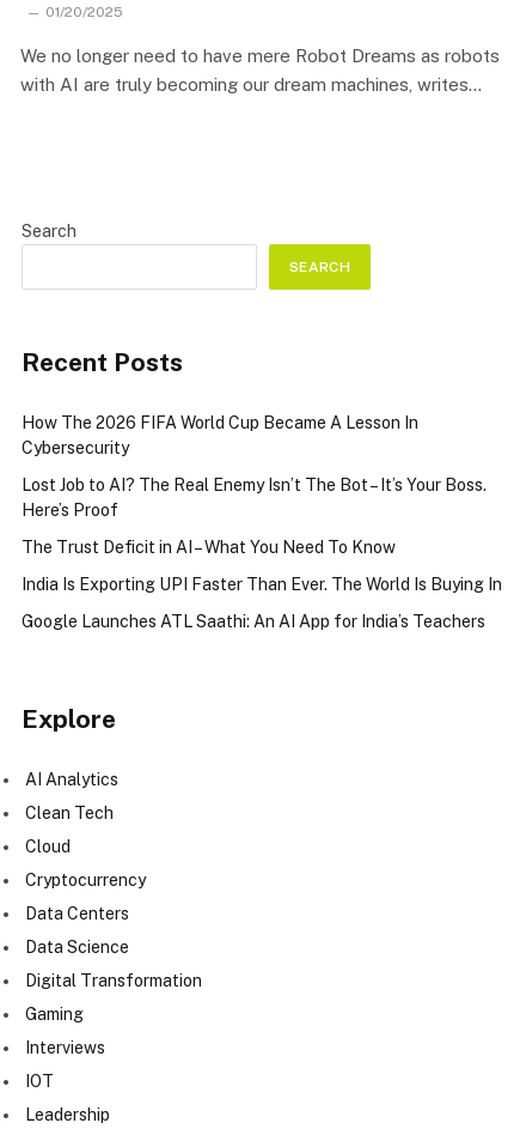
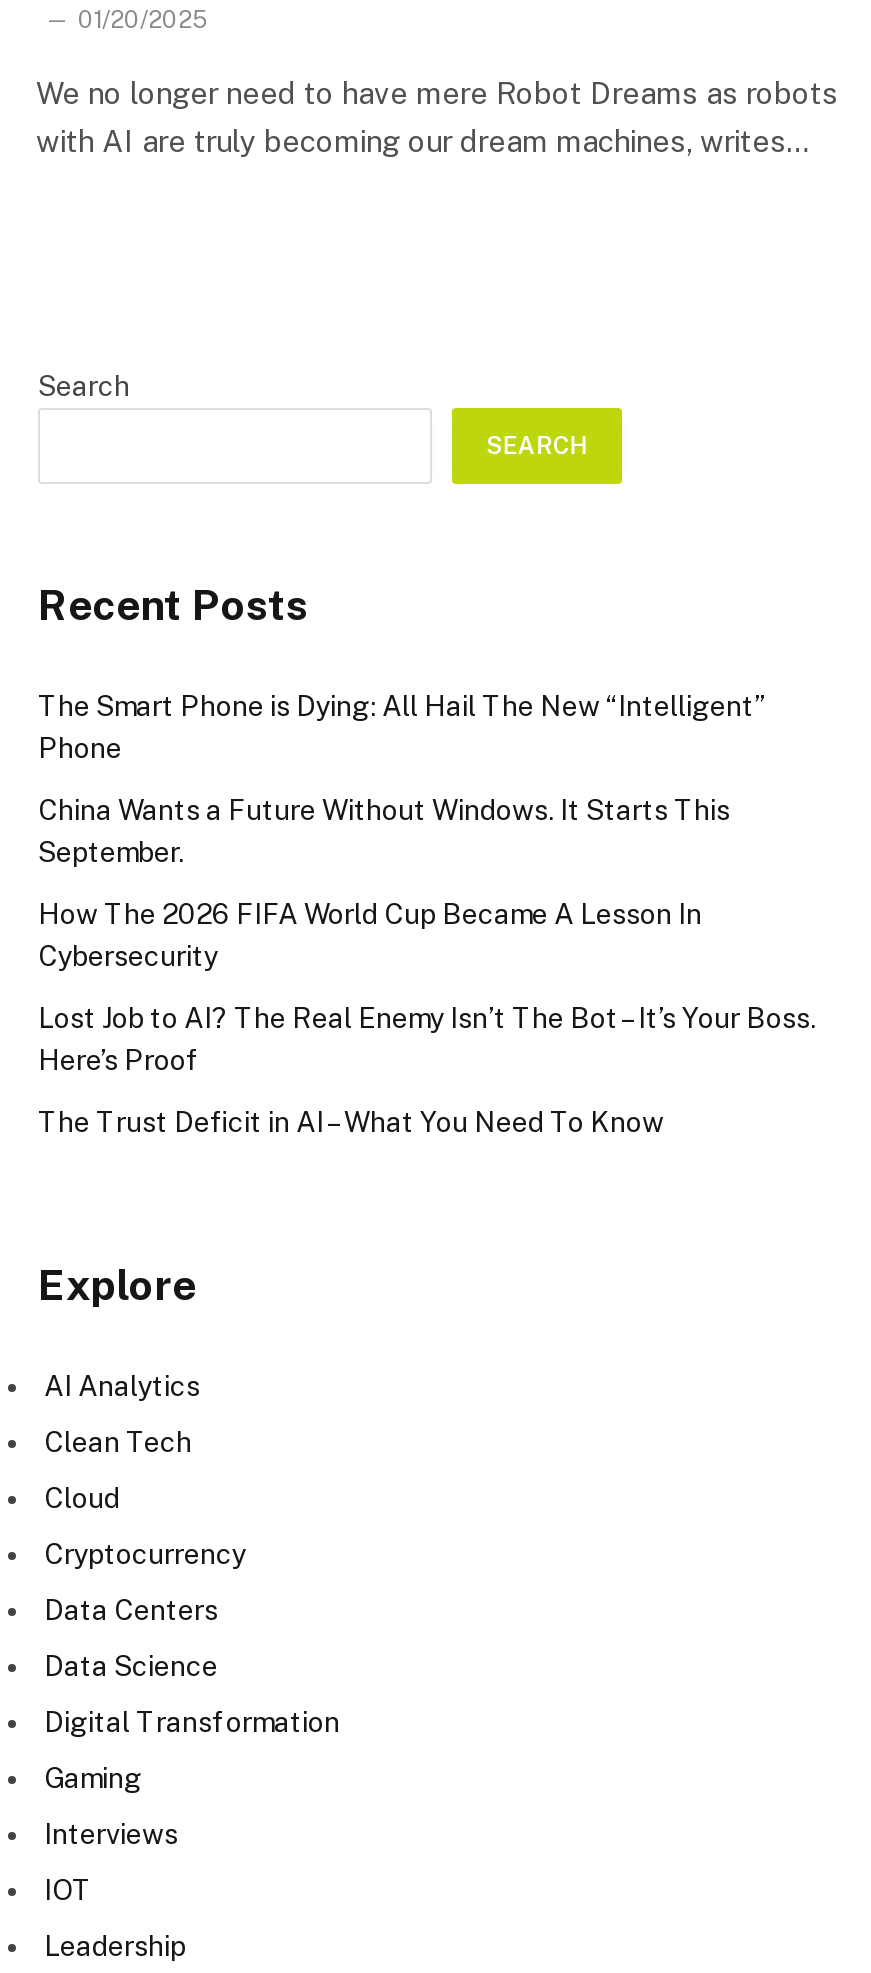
+ The Smart Phone is Dying: All Hail The New “Intelligent”
+ Phone
+ China Wants a Future Without Windows. It Starts This
+ September.

moved down: How The 2026 FIFA World Cup Became A Lesson In | Cybersecurity | Lost Job to AI? The Real Enemy Isn’t The Bot – It’s Your Boss. | Here’s Proof | The Trust Deficit in AI – What You Need To Know

- India Is Exporting UPI Faster Than Ever. The World Is Buying In
- Google Launches ATL Saathi: An AI App for India’s Teachers
